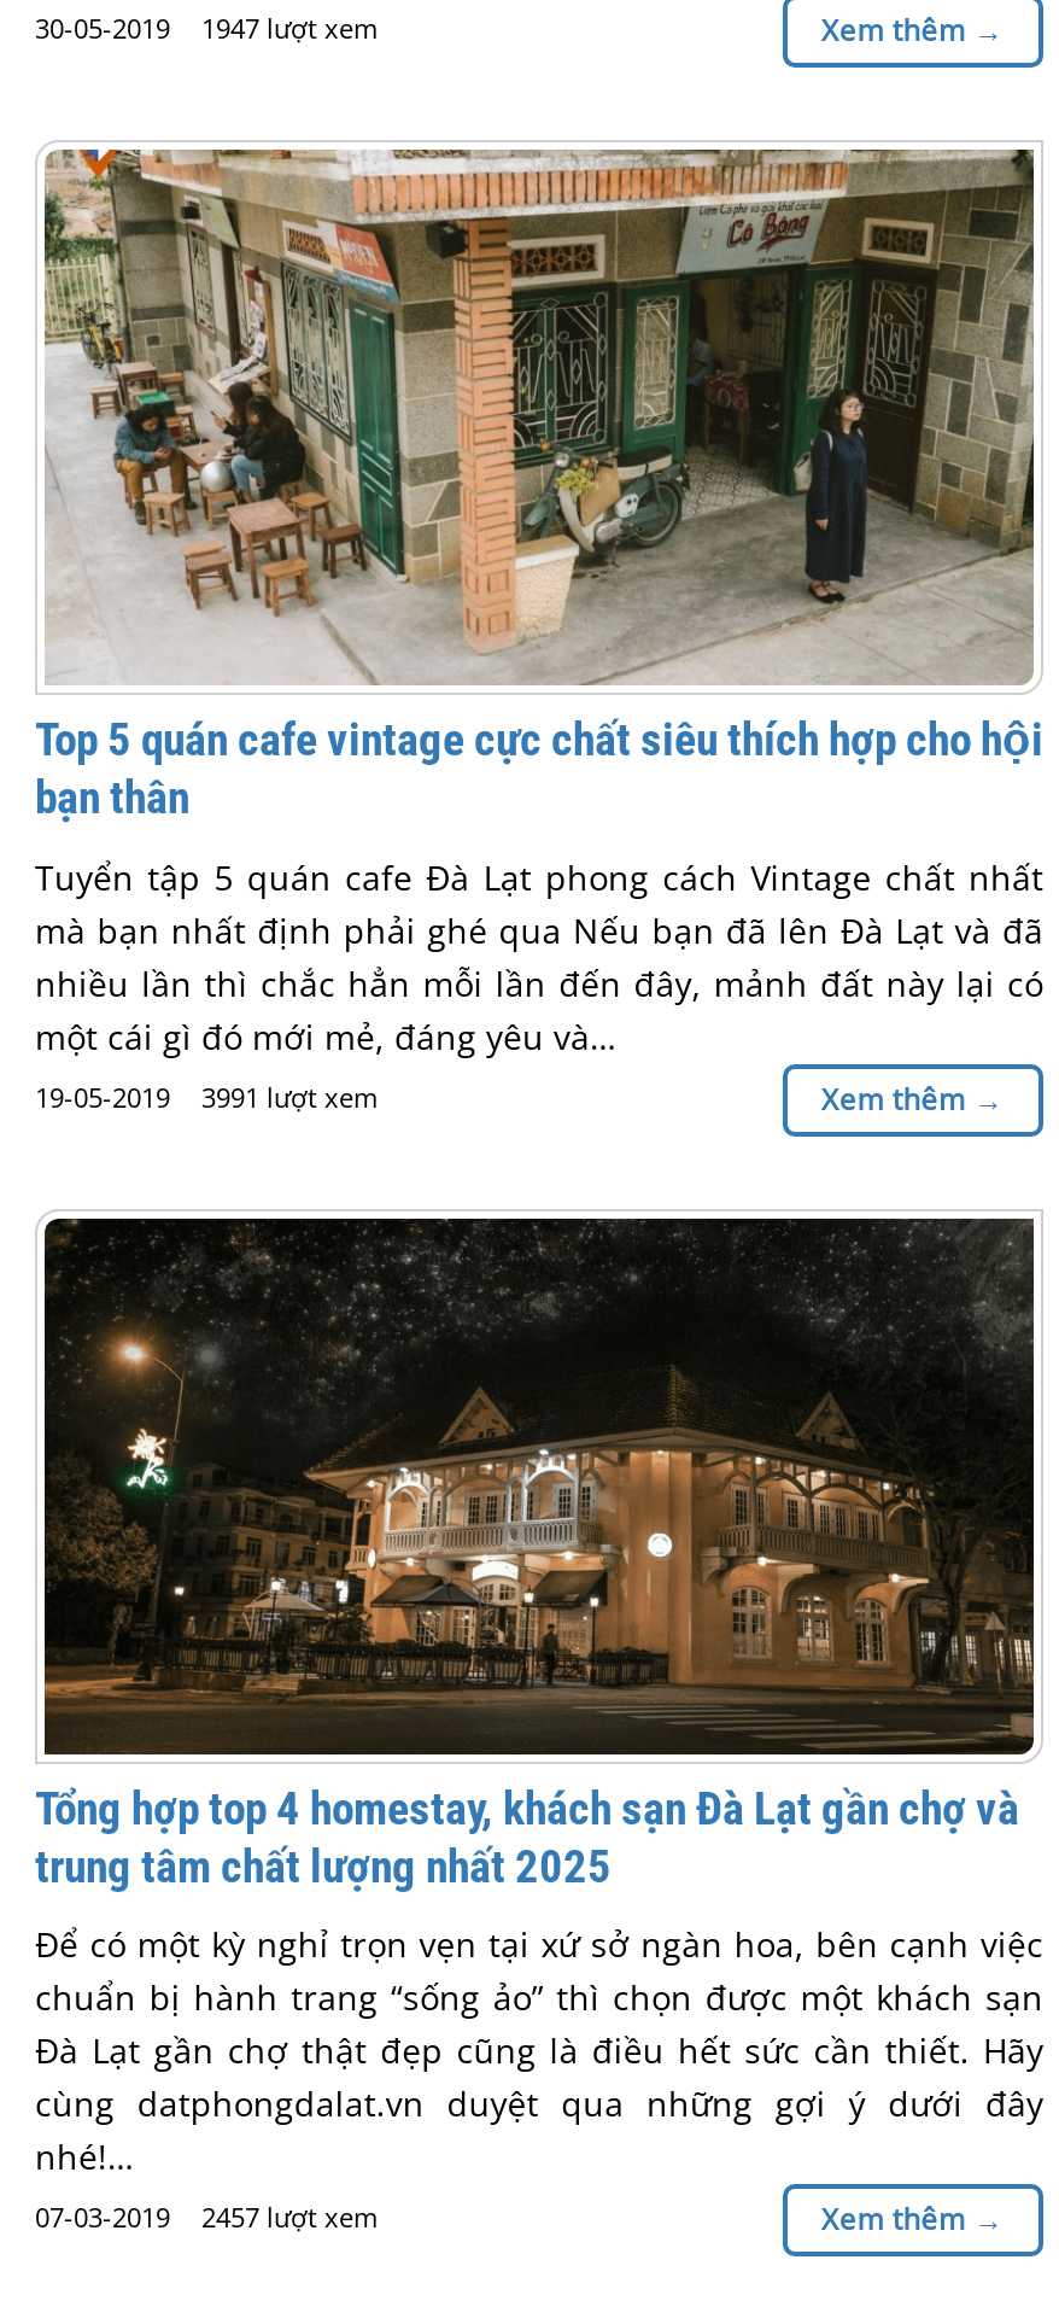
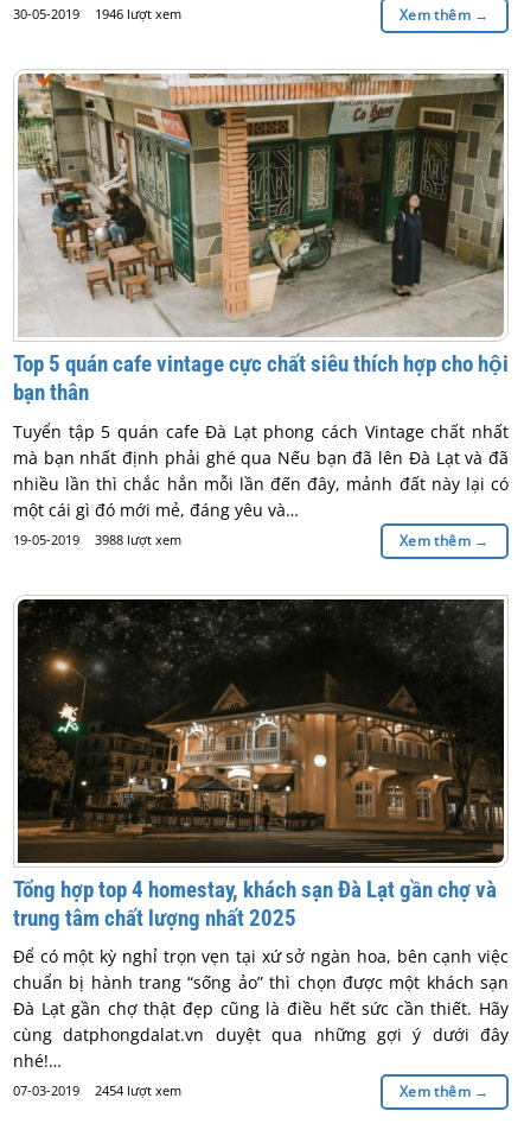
- 30-05-2019 1947 lượt xem
+ 30-05-2019 1946 lượt xem

- 19-05-2019 3991 lượt xem
+ 19-05-2019 3988 lượt xem

- 07-03-2019 2457 lượt xem
+ 07-03-2019 2454 lượt xem
